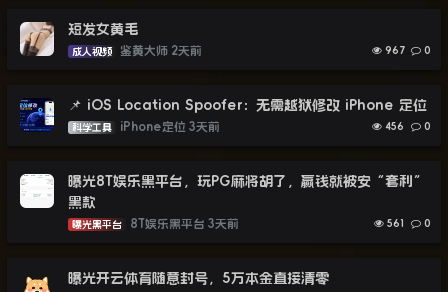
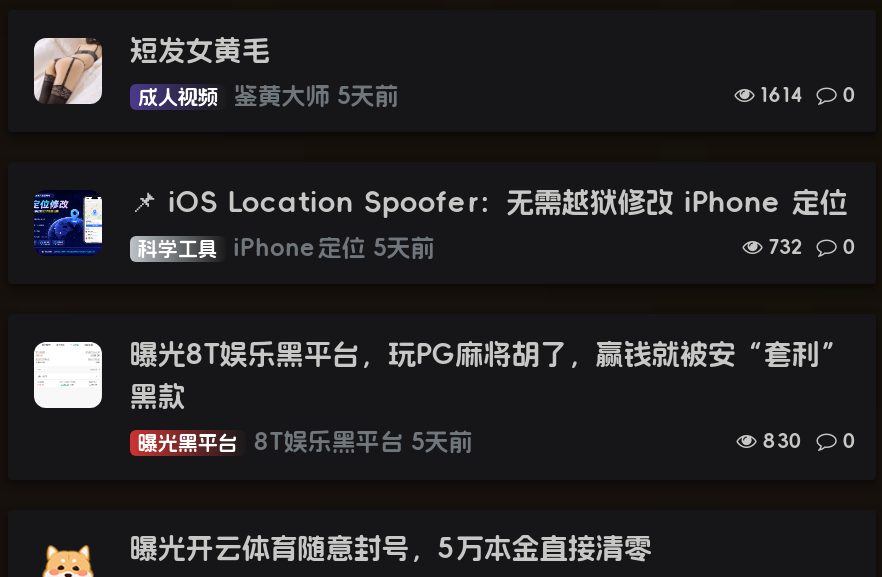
- 鉴黄大师 2天前
+ 鉴黄大师 5天前

- 967 0
+ 1614 0

- iPhone定位 3天前
+ iPhone定位 5天前

- 456 0
+ 732 0

- 8T娱乐黑平台 3天前
+ 8T娱乐黑平台 5天前

- 561 0
+ 830 0
